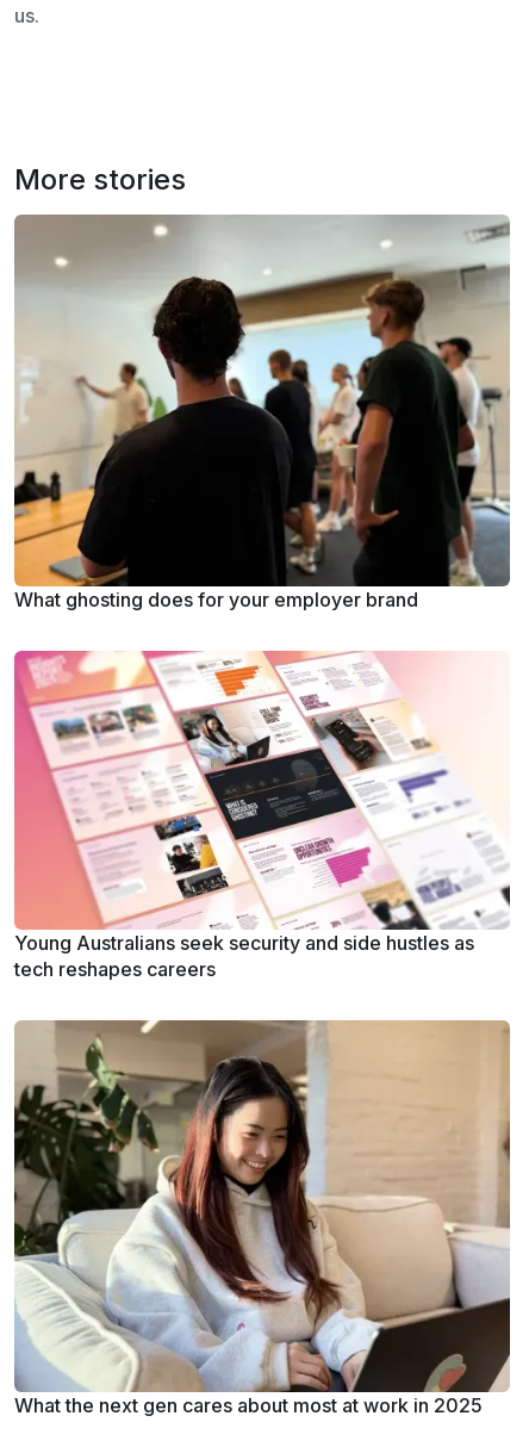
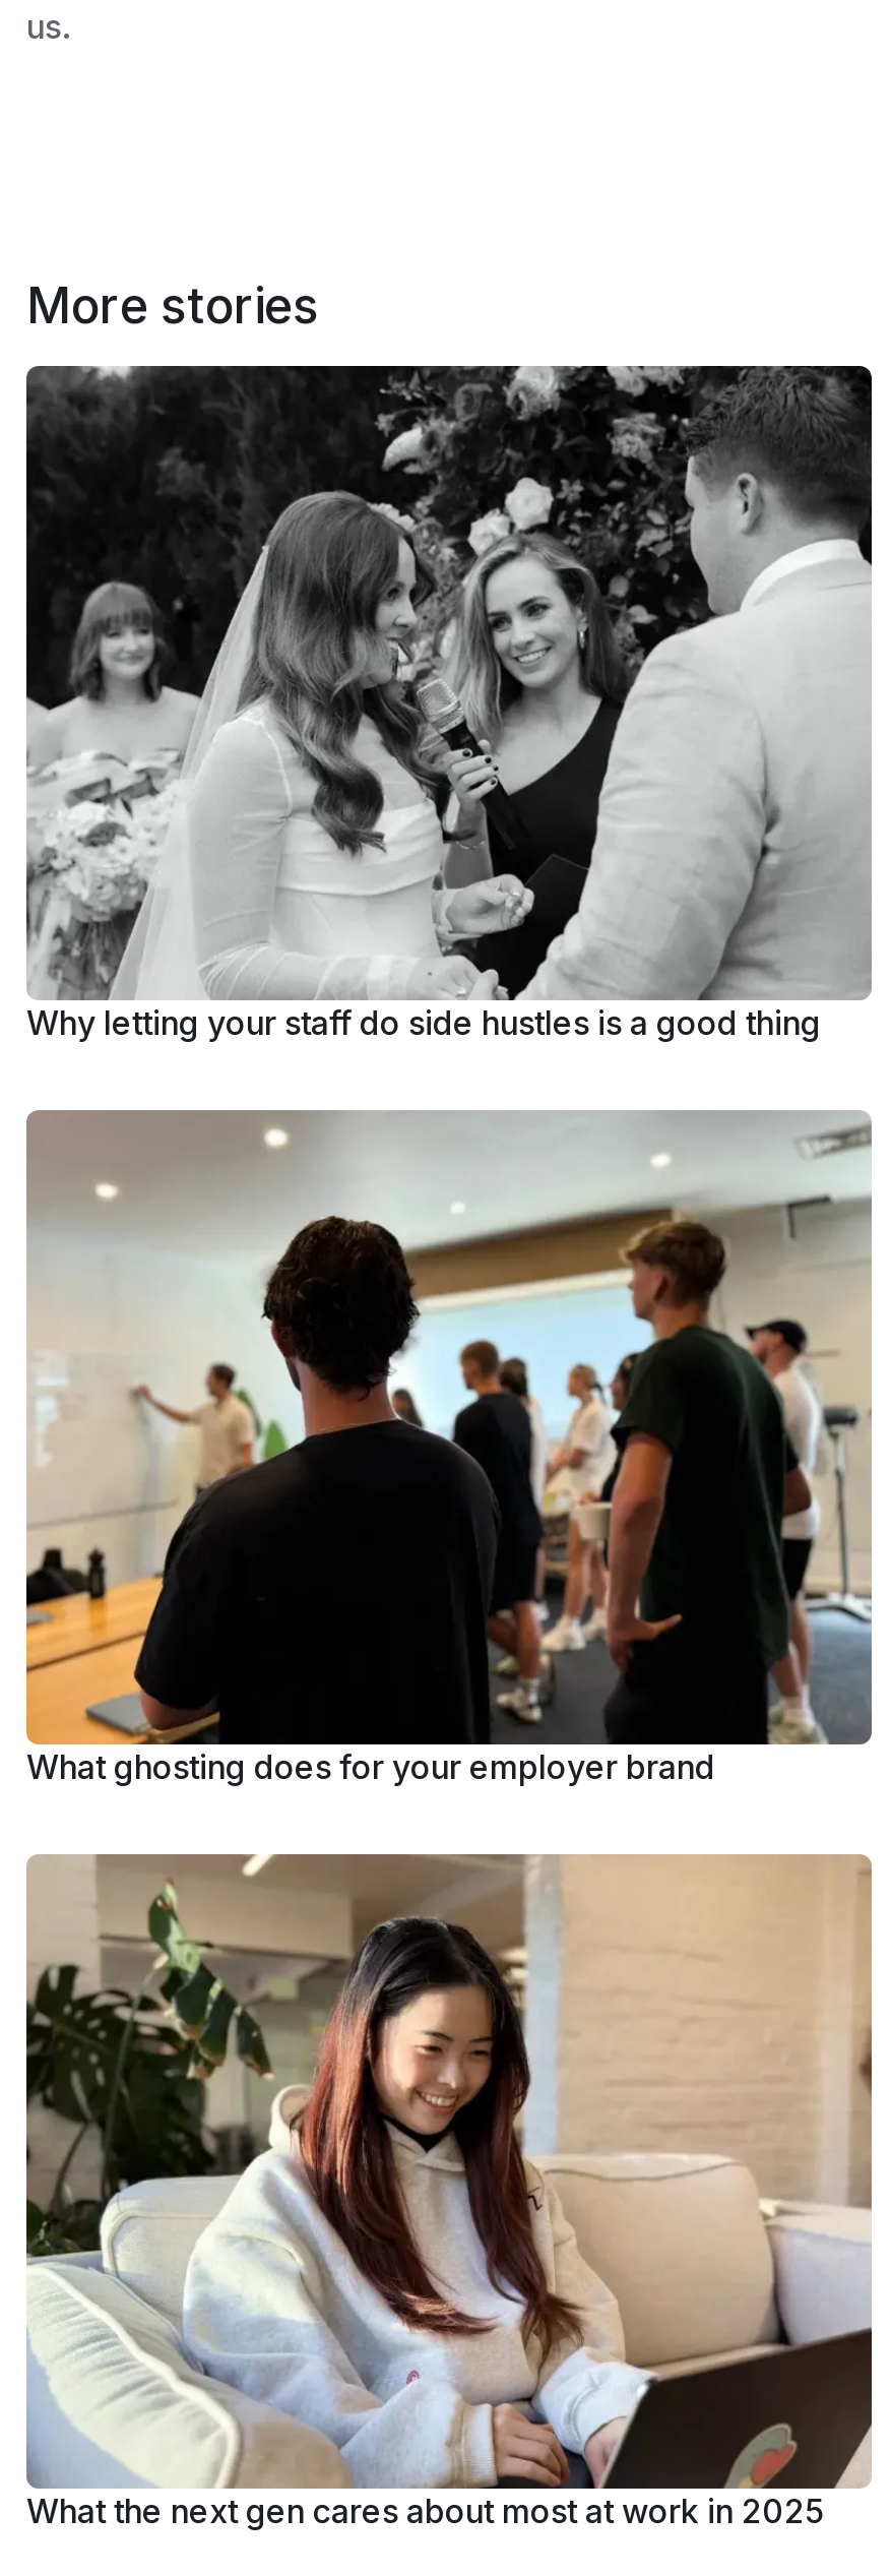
+ [image]
+ Why letting your staff do side hustles is a good thing

moved down: [image] | What ghosting does for your employer brand

- [image]
- Young Australians seek security and side hustles as
- tech reshapes careers
